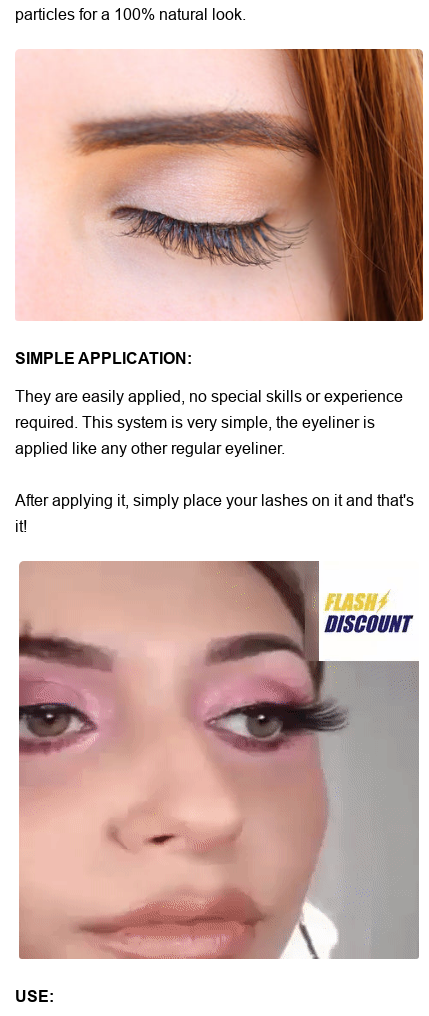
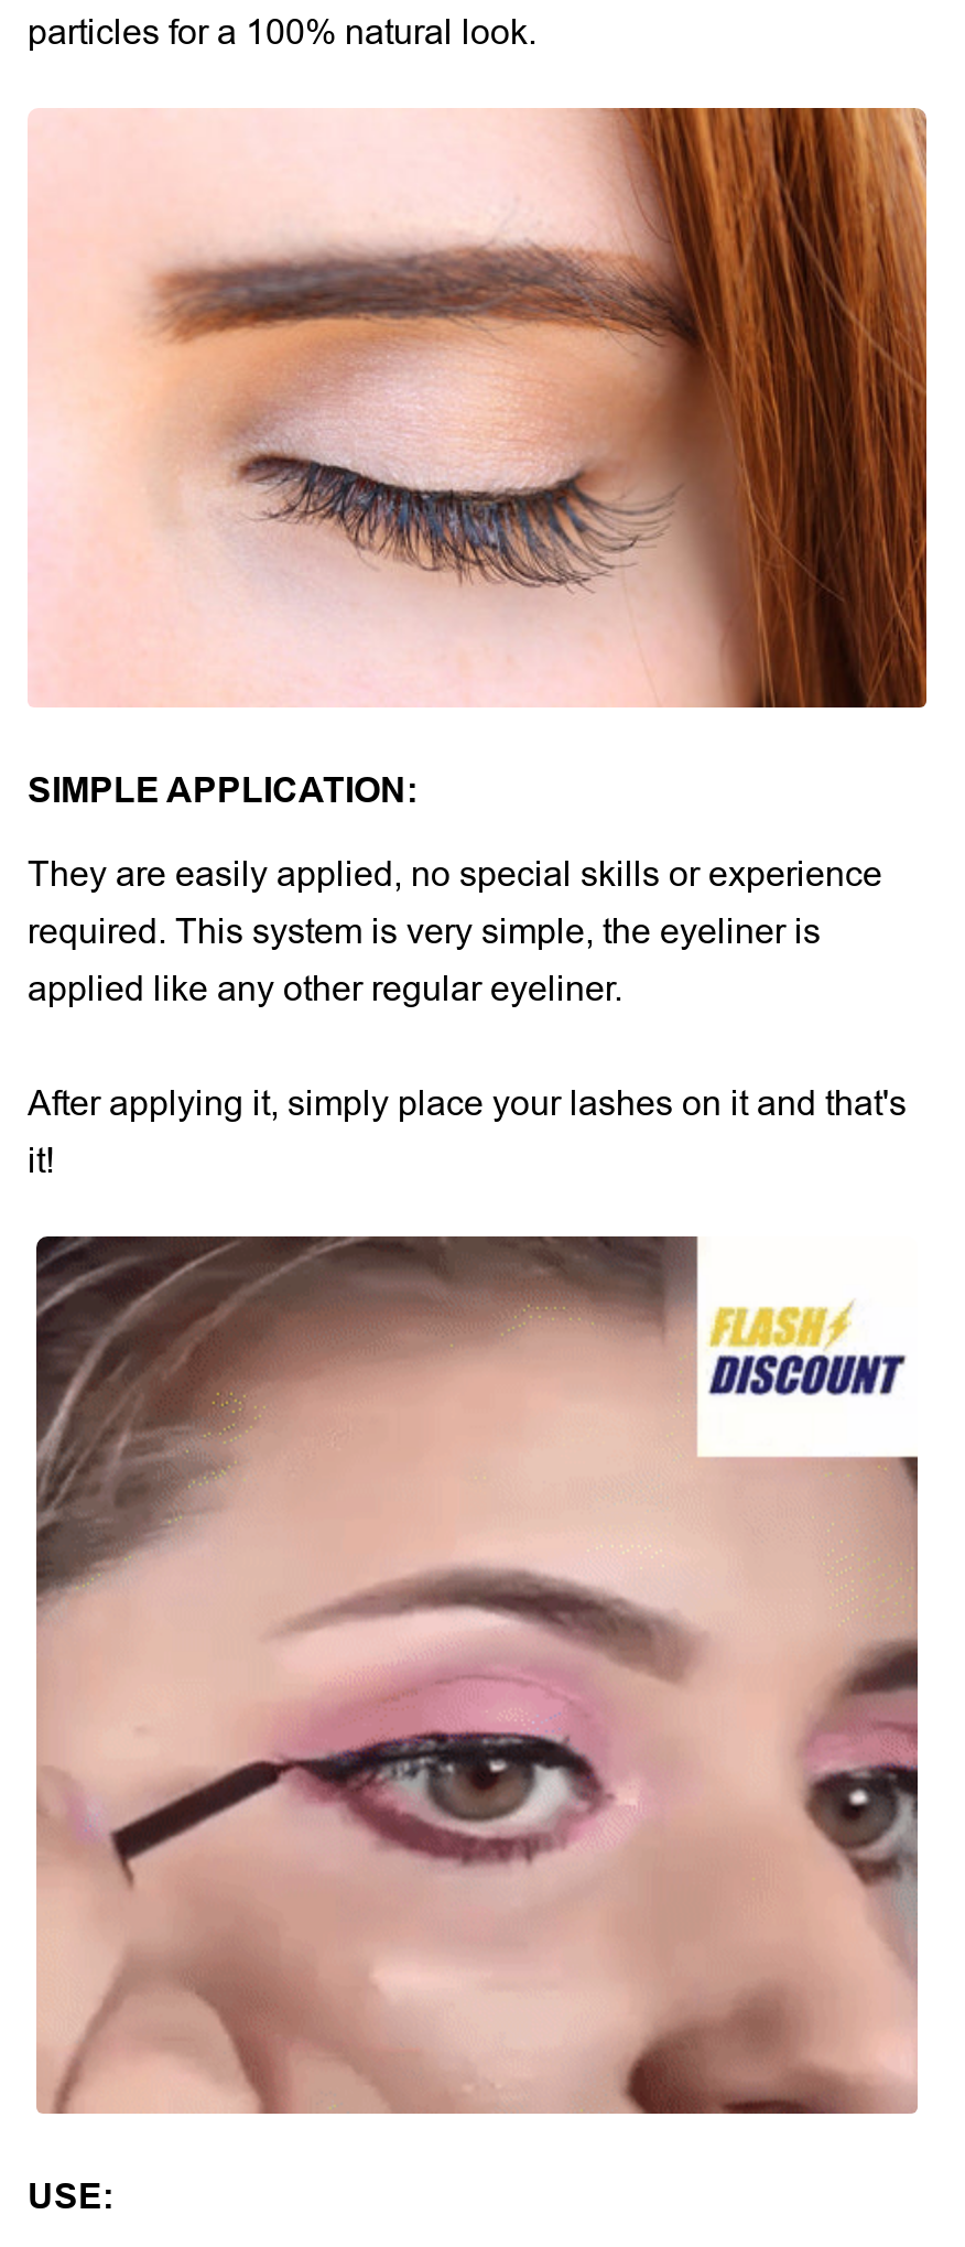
- [image]
+ [image]
